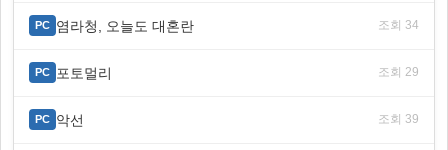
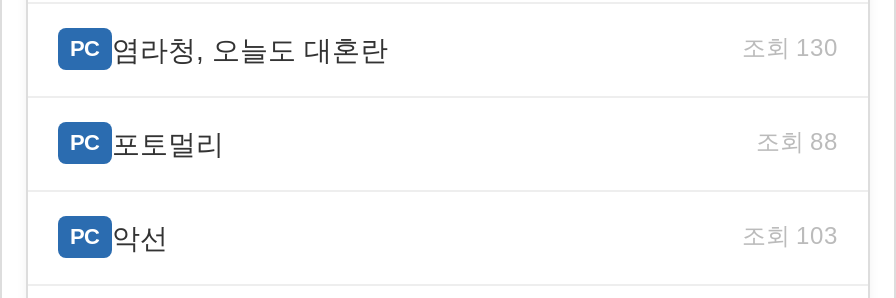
- 조회 34
+ 조회 130

- 조회 29
+ 조회 88

- 조회 39
+ 조회 103
